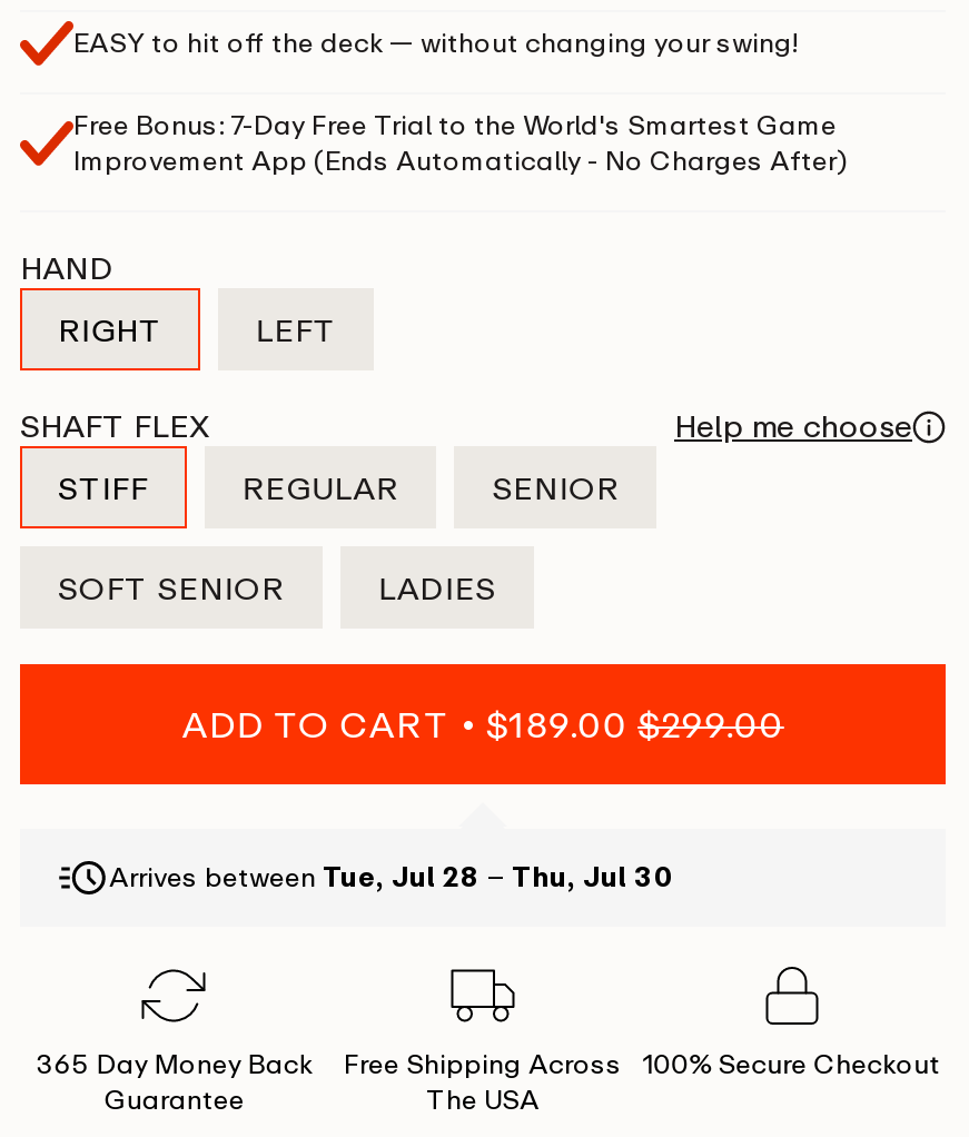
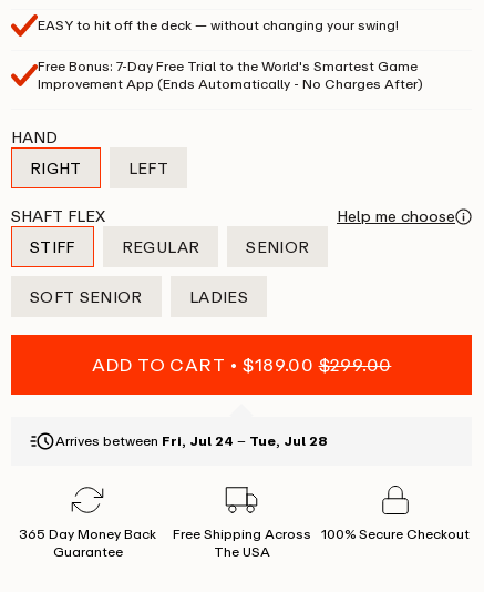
- Arrives between Tue, Jul 28 – Thu, Jul 30
+ Arrives between Fri, Jul 24 – Tue, Jul 28
